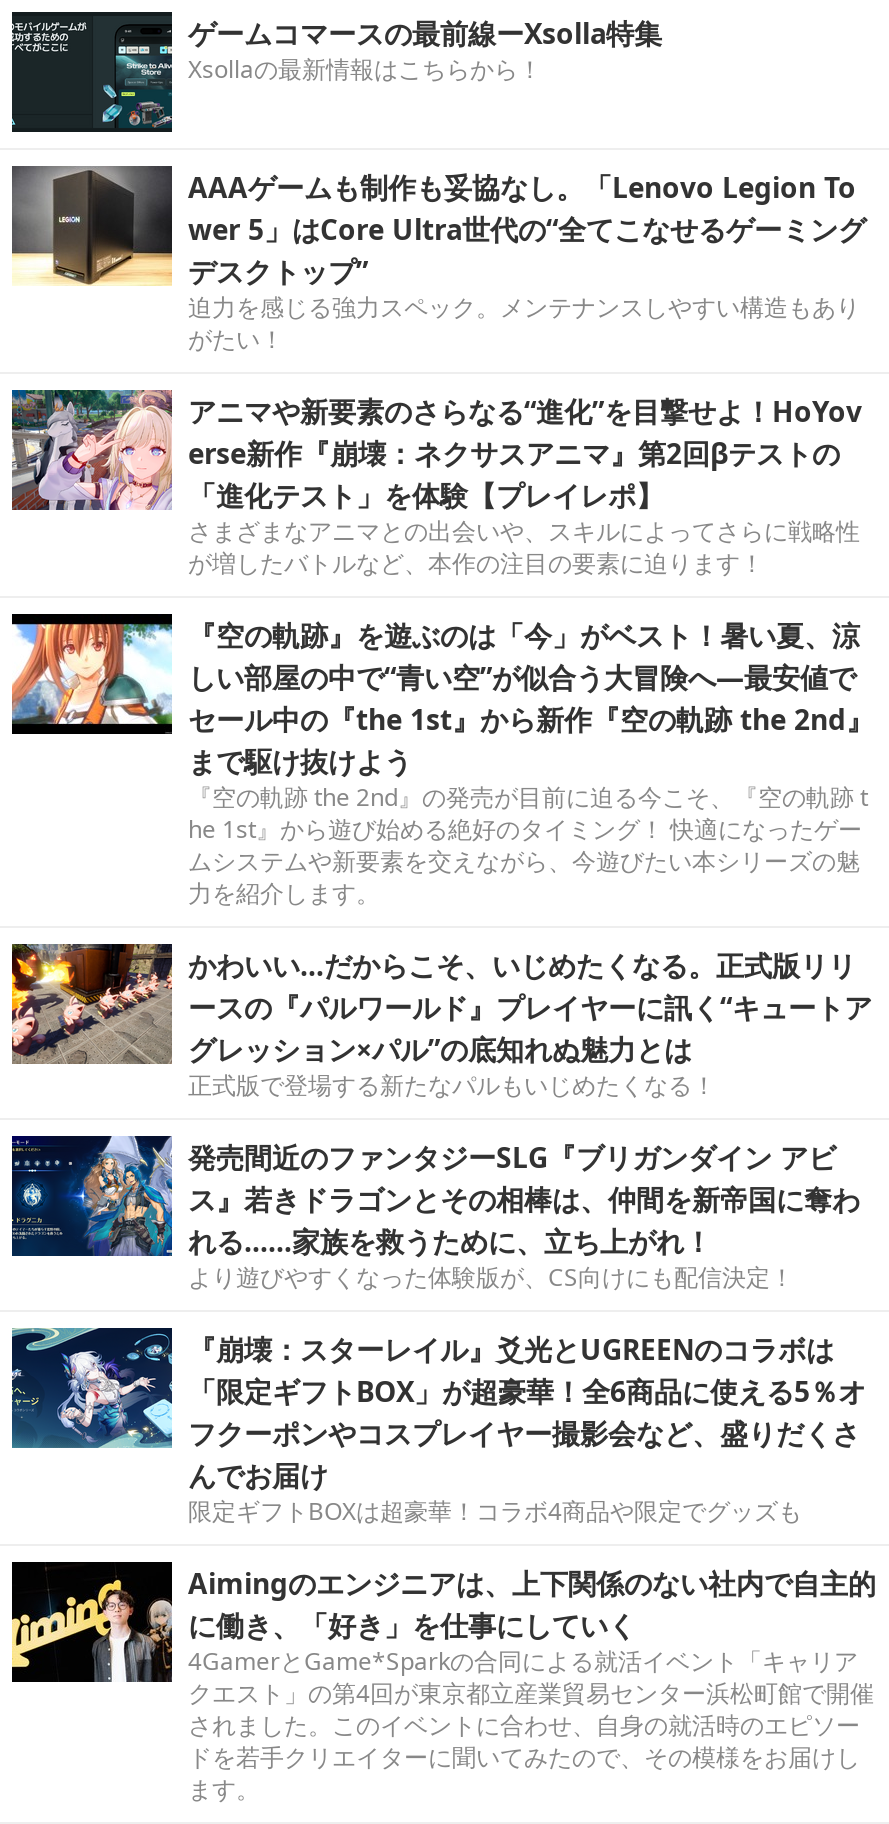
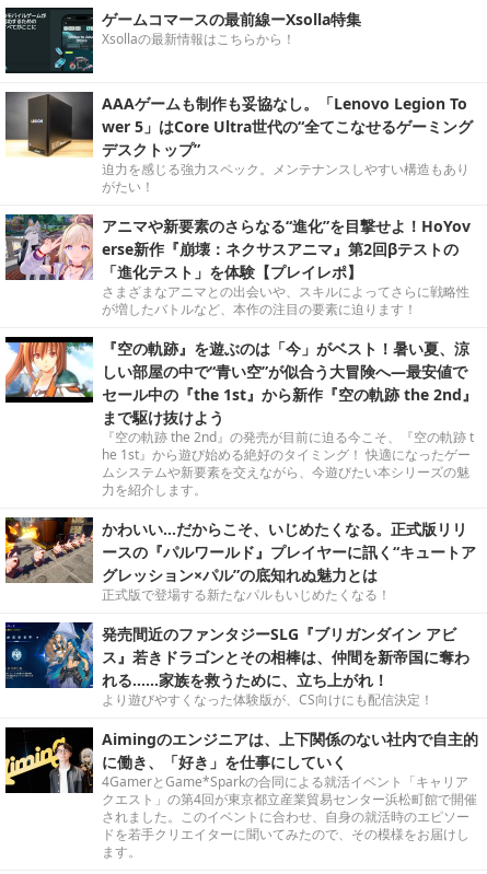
- [image]
- 『崩壊：スターレイル』爻光とUGREENのコラボは
- 「限定ギフトBOX」が超豪華！全6商品に使える5％オ
- フクーポンやコスプレイヤー撮影会など、盛りだくさ
- んでお届け
- 限定ギフトBOXは超豪華！コラボ4商品や限定でグッズも
